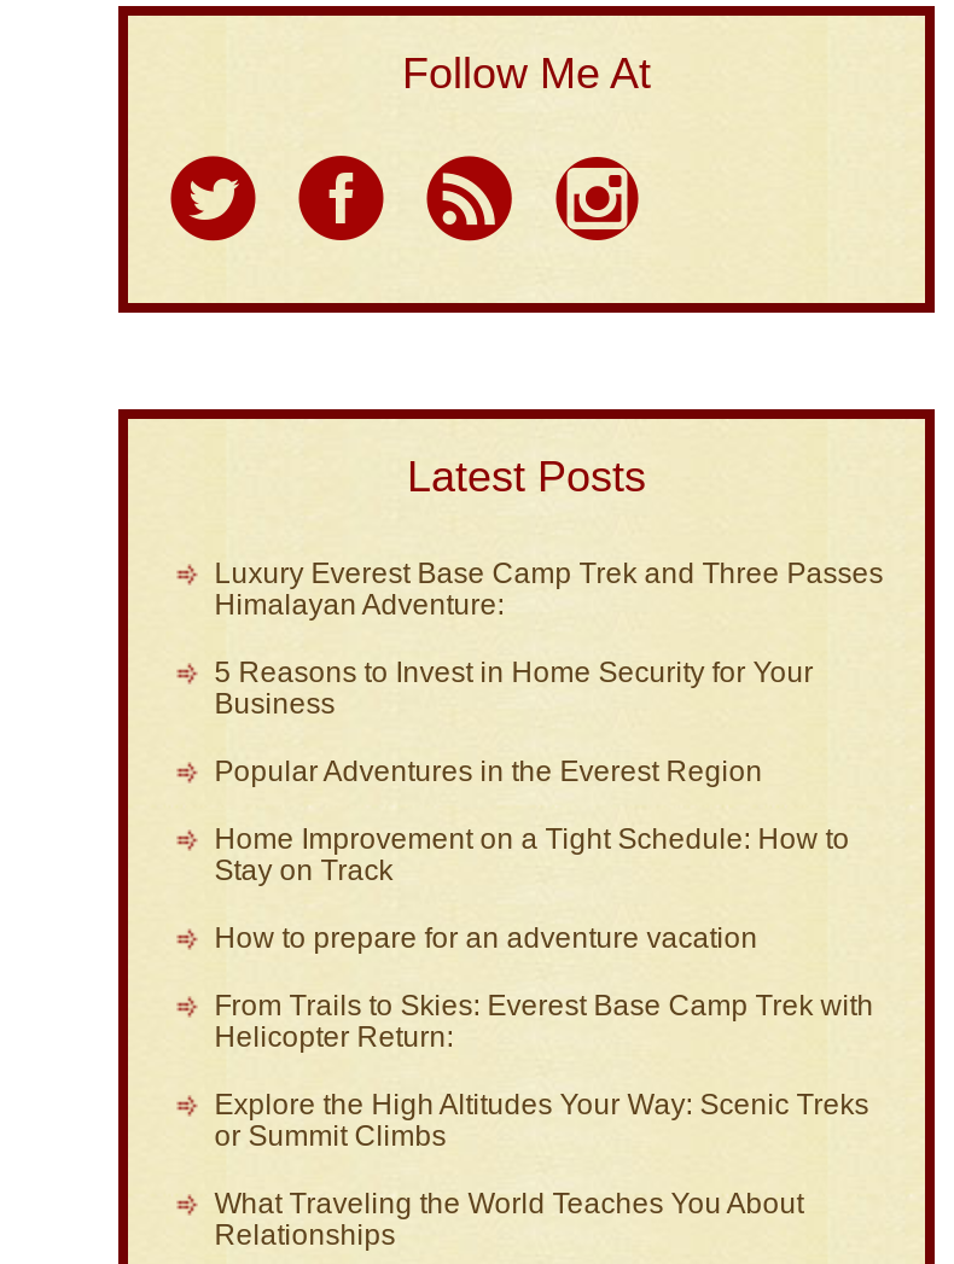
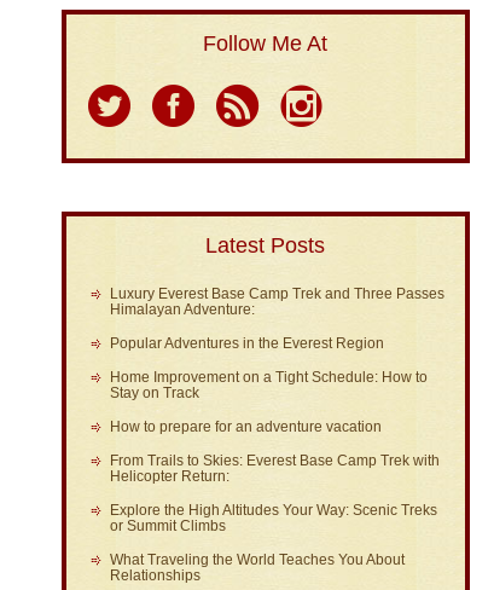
- 5 Reasons to Invest in Home Security for Your
- Business
